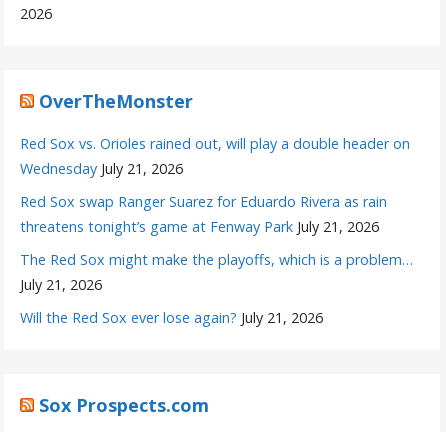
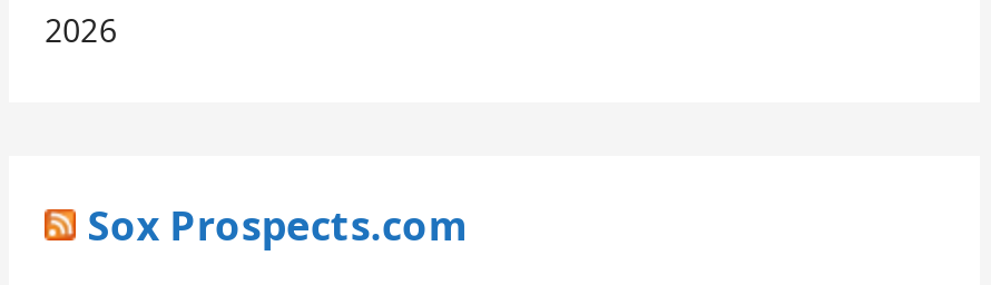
- OverTheMonster
- Red Sox vs. Orioles rained out, will play a double header on
- Wednesday July 21, 2026
- Red Sox swap Ranger Suarez for Eduardo Rivera as rain
- threatens tonight’s game at Fenway Park July 21, 2026
- The Red Sox might make the playoffs, which is a problem…
- July 21, 2026
- Will the Red Sox ever lose again? July 21, 2026
